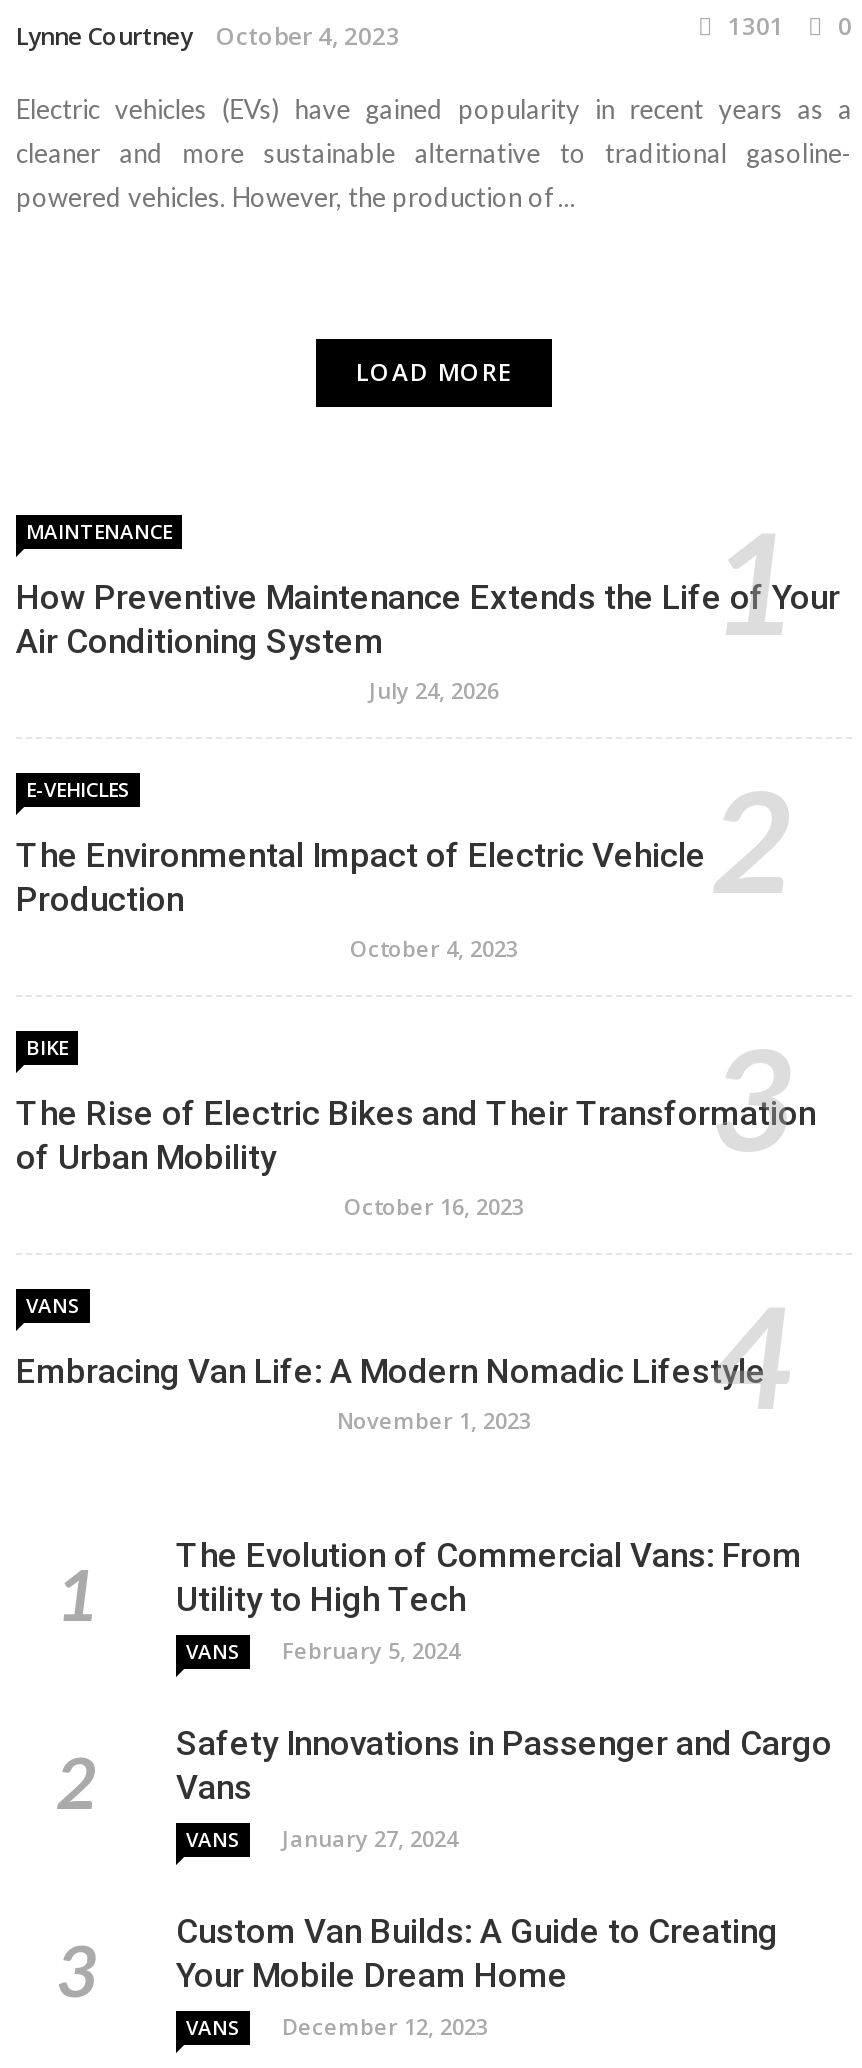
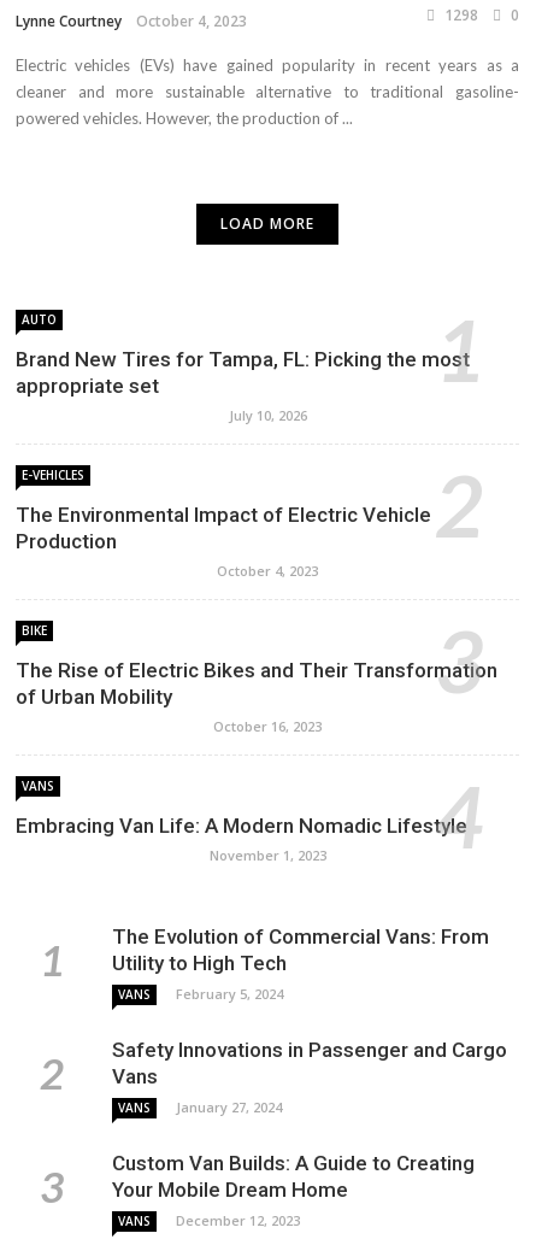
- 1301 0
+ 1298 0

- MAINTENANCE
+ AUTO

- How Preventive Maintenance Extends the Life of Your
- Air Conditioning System
- July 24, 2026
+ Brand New Tires for Tampa, FL: Picking the most
+ appropriate set
+ July 10, 2026
